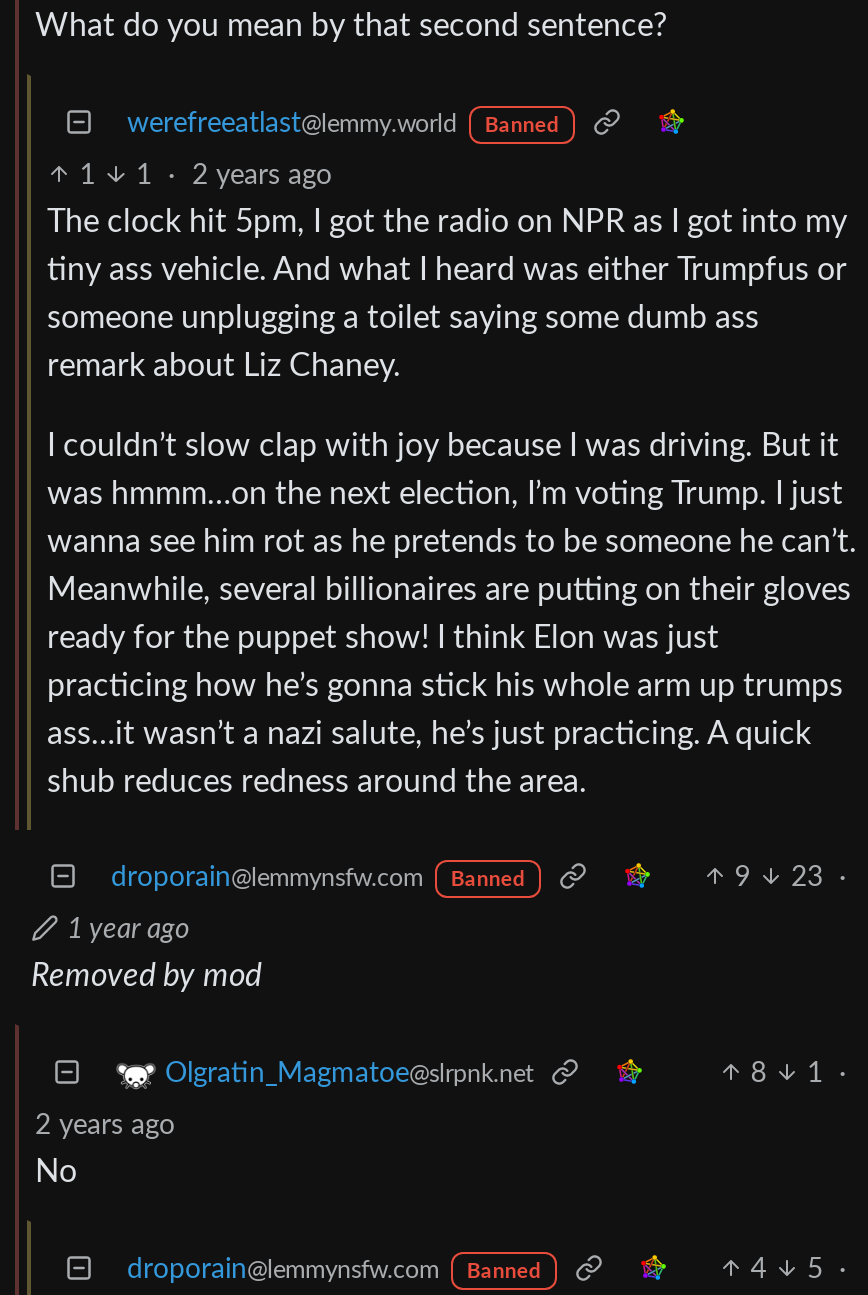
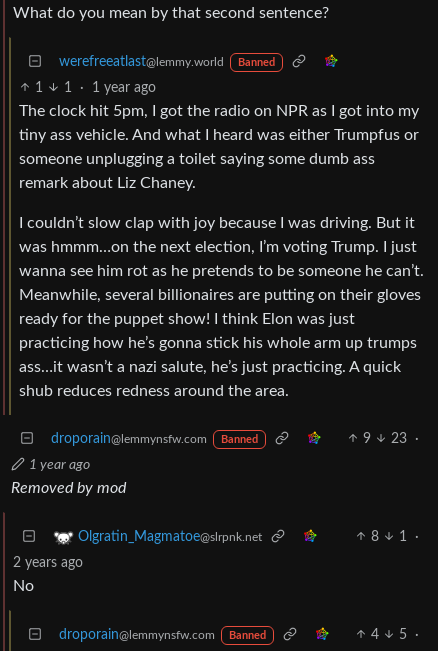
- 1 1 · 2 years ago
+ 1 1 · 1 year ago
